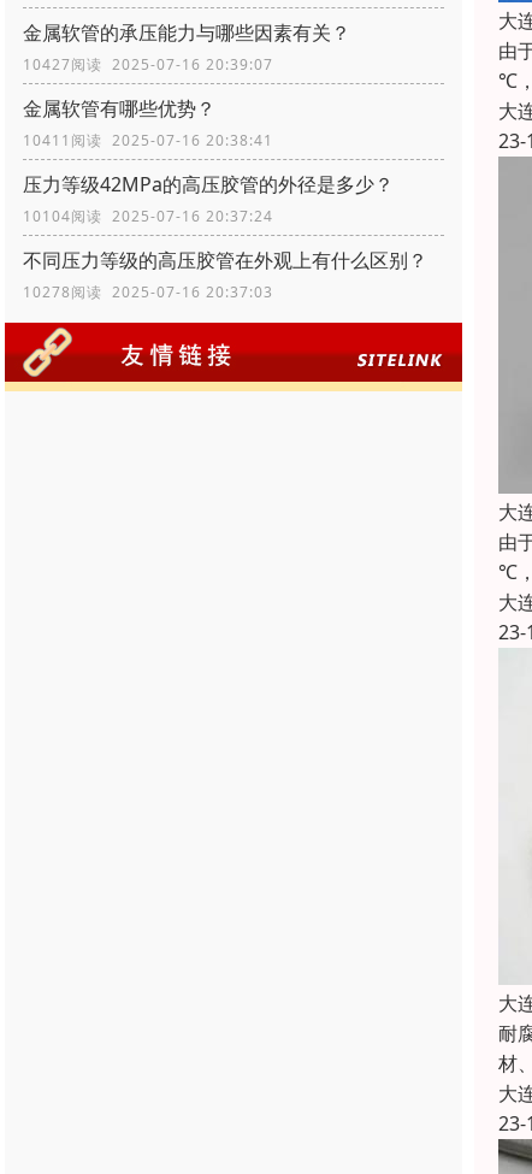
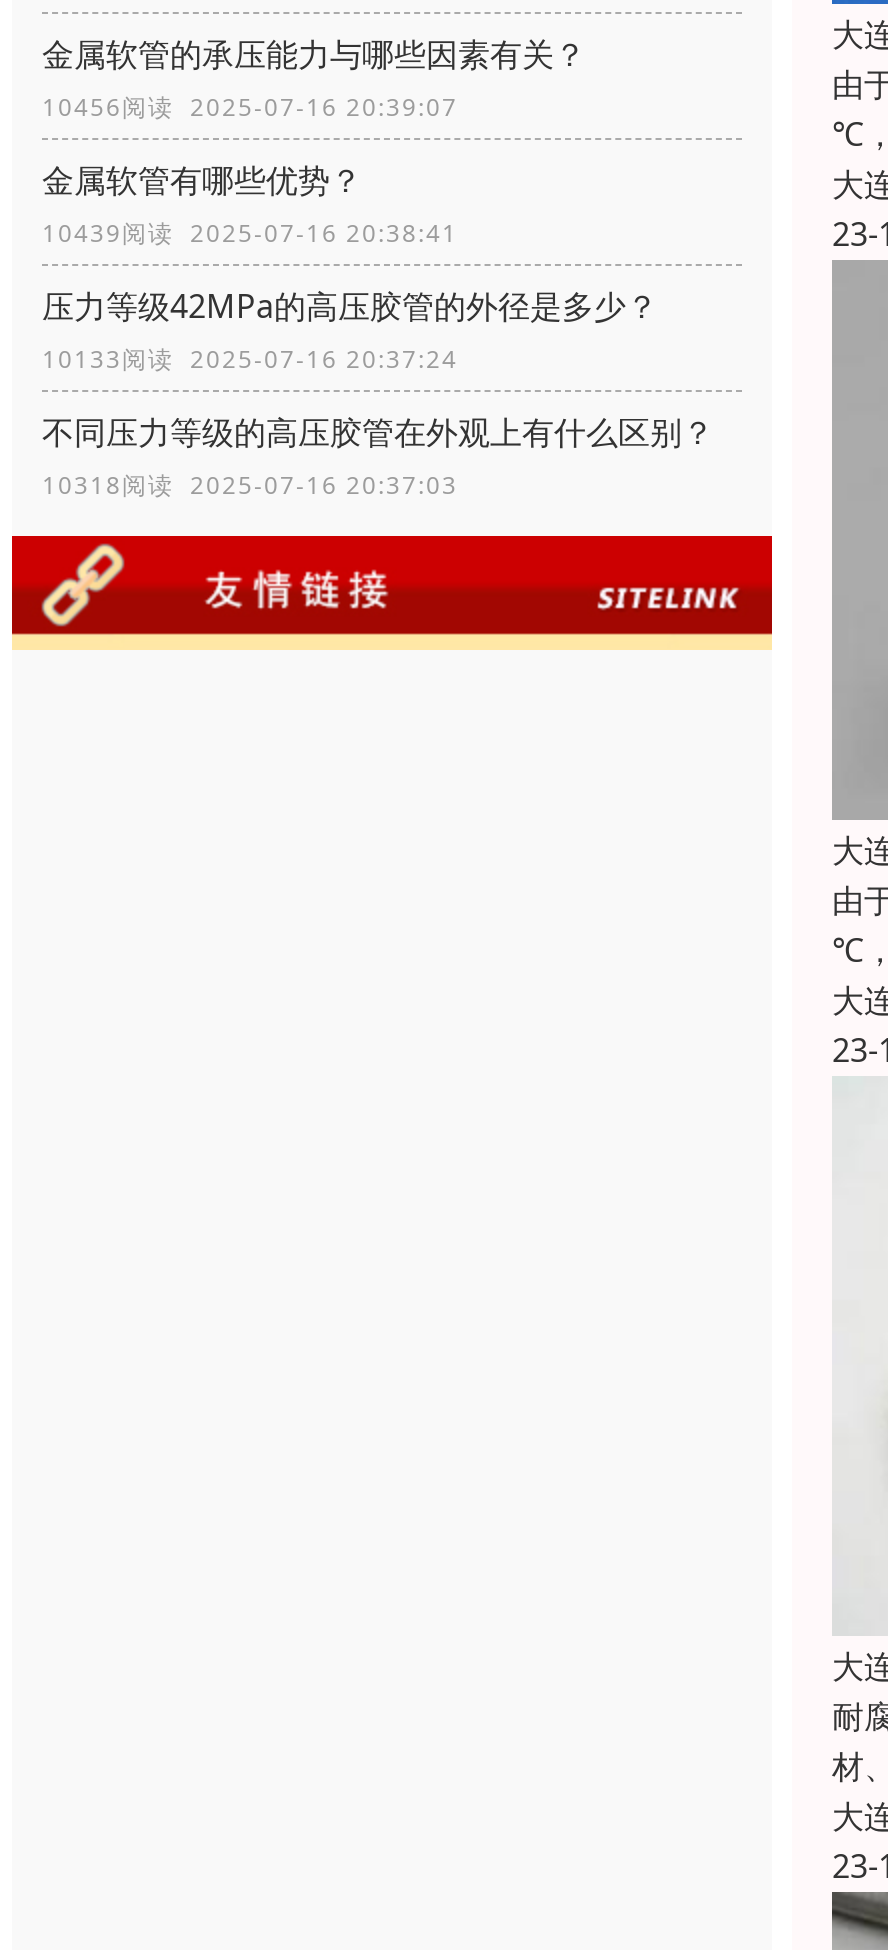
- 10427阅读 2025-07-16 20:39:07
+ 10456阅读 2025-07-16 20:39:07

- 10411阅读 2025-07-16 20:38:41
+ 10439阅读 2025-07-16 20:38:41

- 10104阅读 2025-07-16 20:37:24
+ 10133阅读 2025-07-16 20:37:24

- 10278阅读 2025-07-16 20:37:03
+ 10318阅读 2025-07-16 20:37:03
